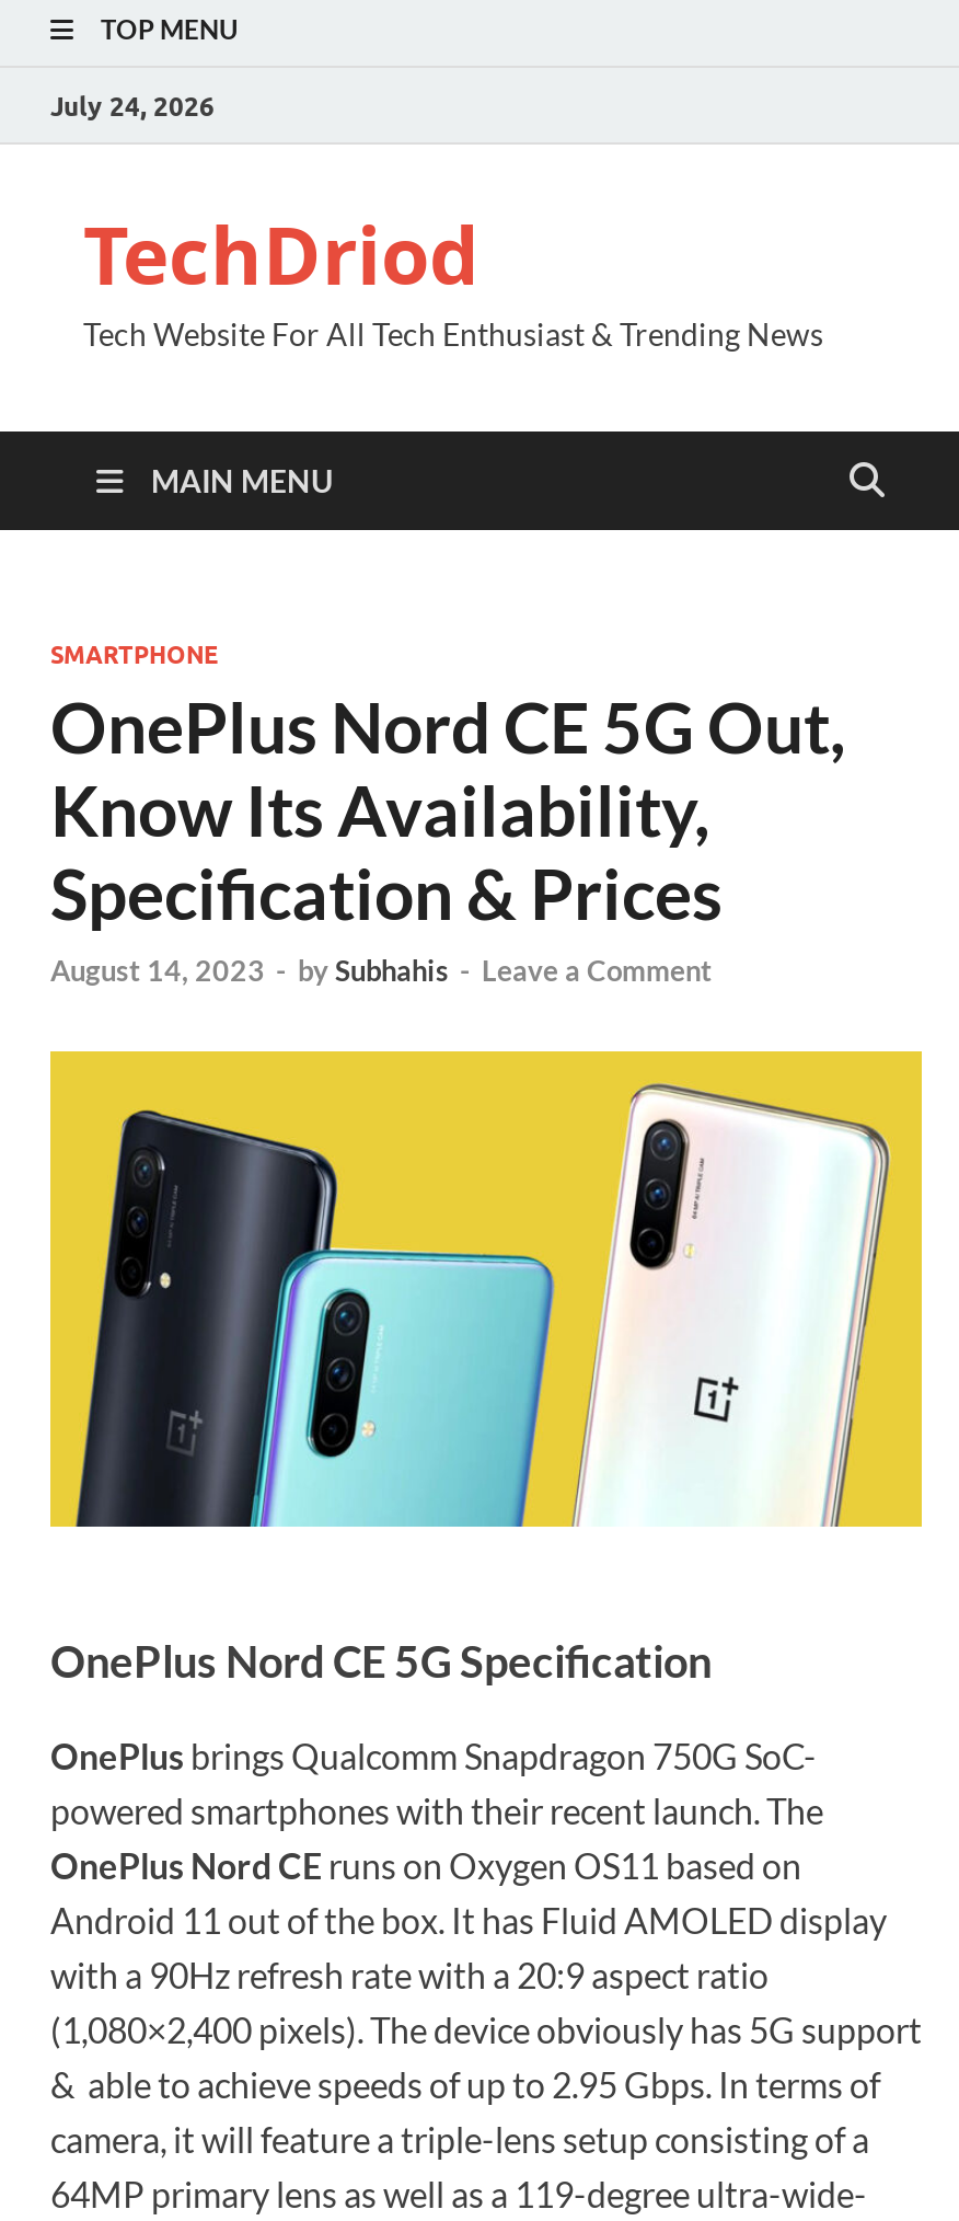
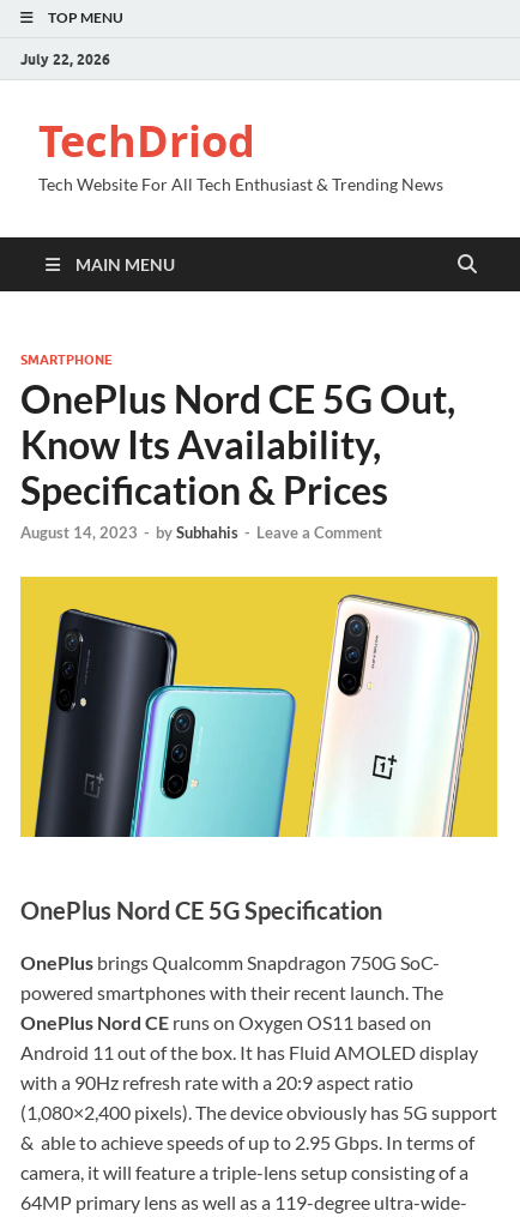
- July 24, 2026
+ July 22, 2026
